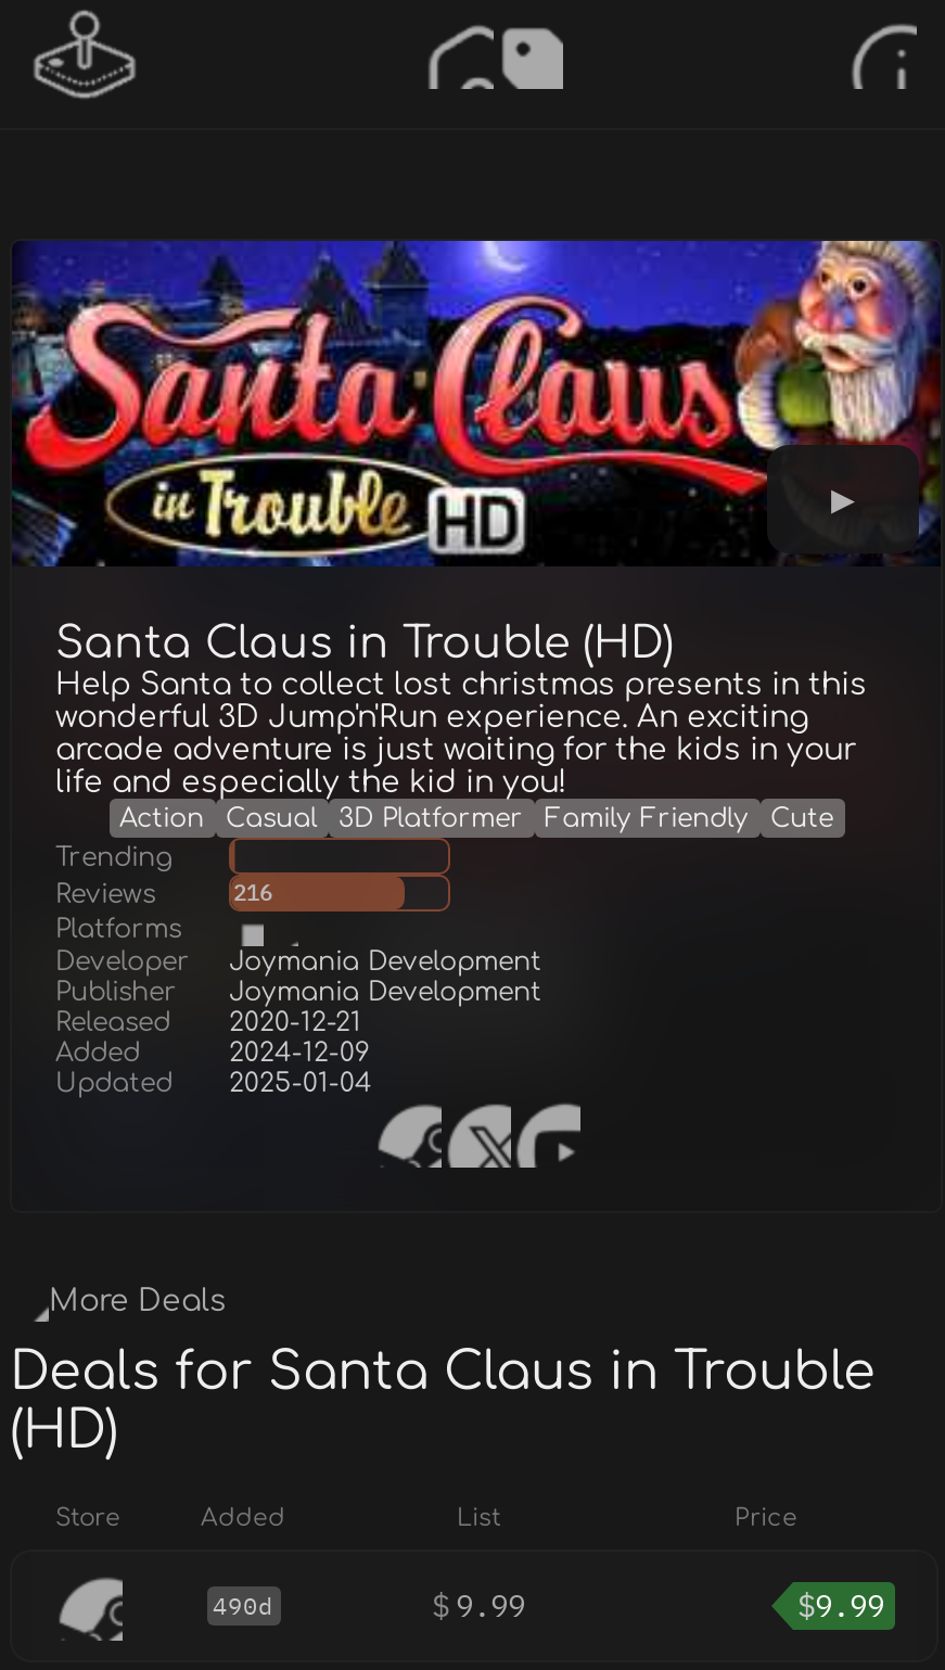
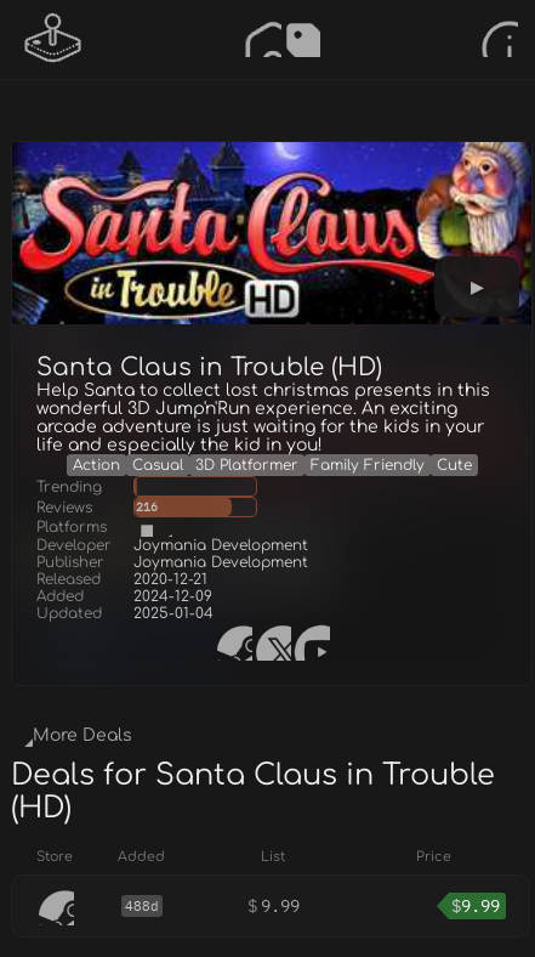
- 490d
+ 488d
